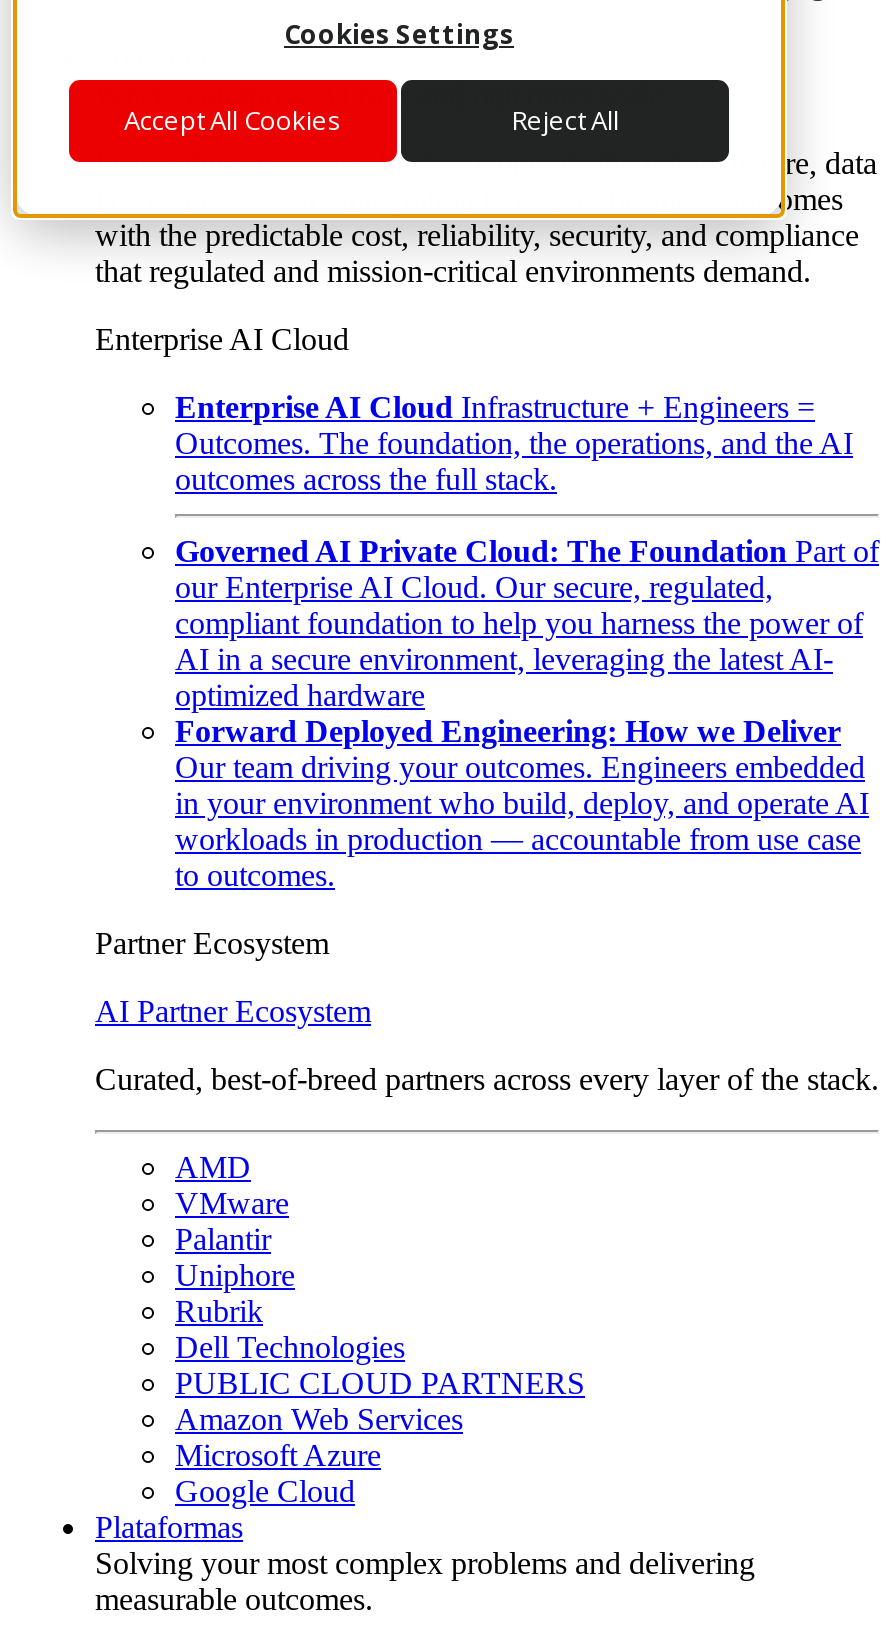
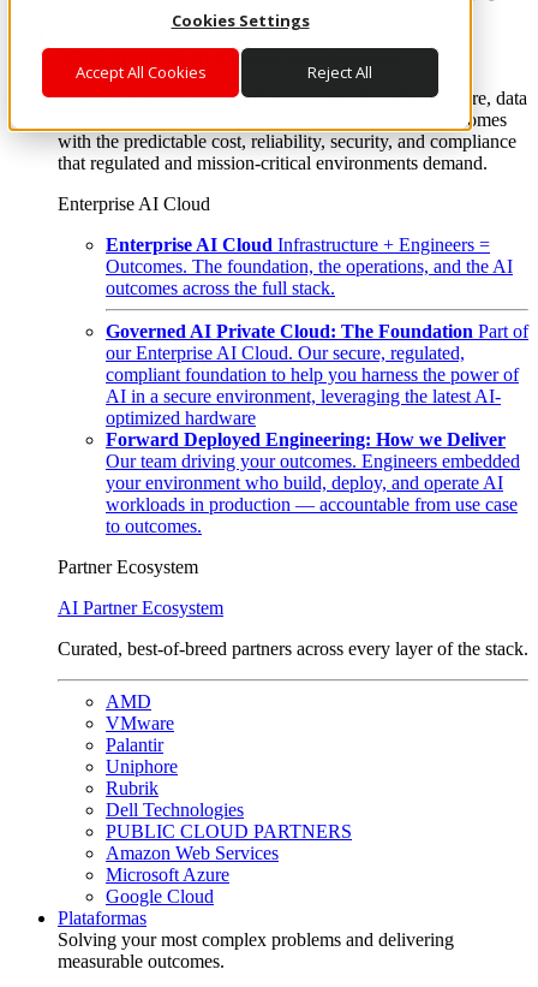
- in your environment who build, deploy, and operate AI
+ your environment who build, deploy, and operate AI
